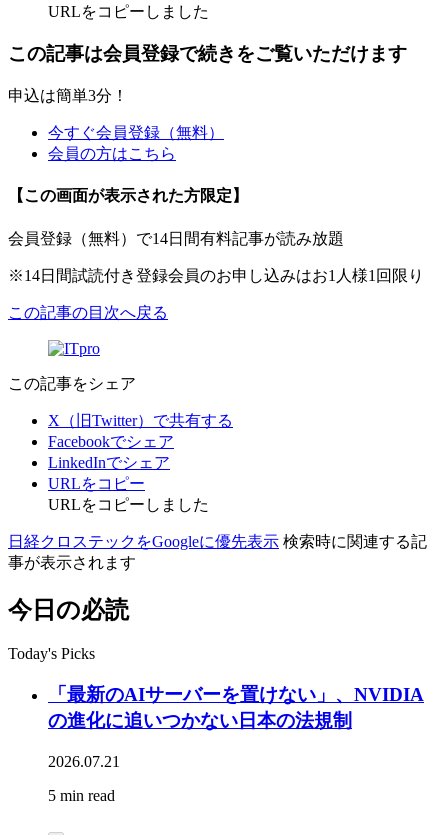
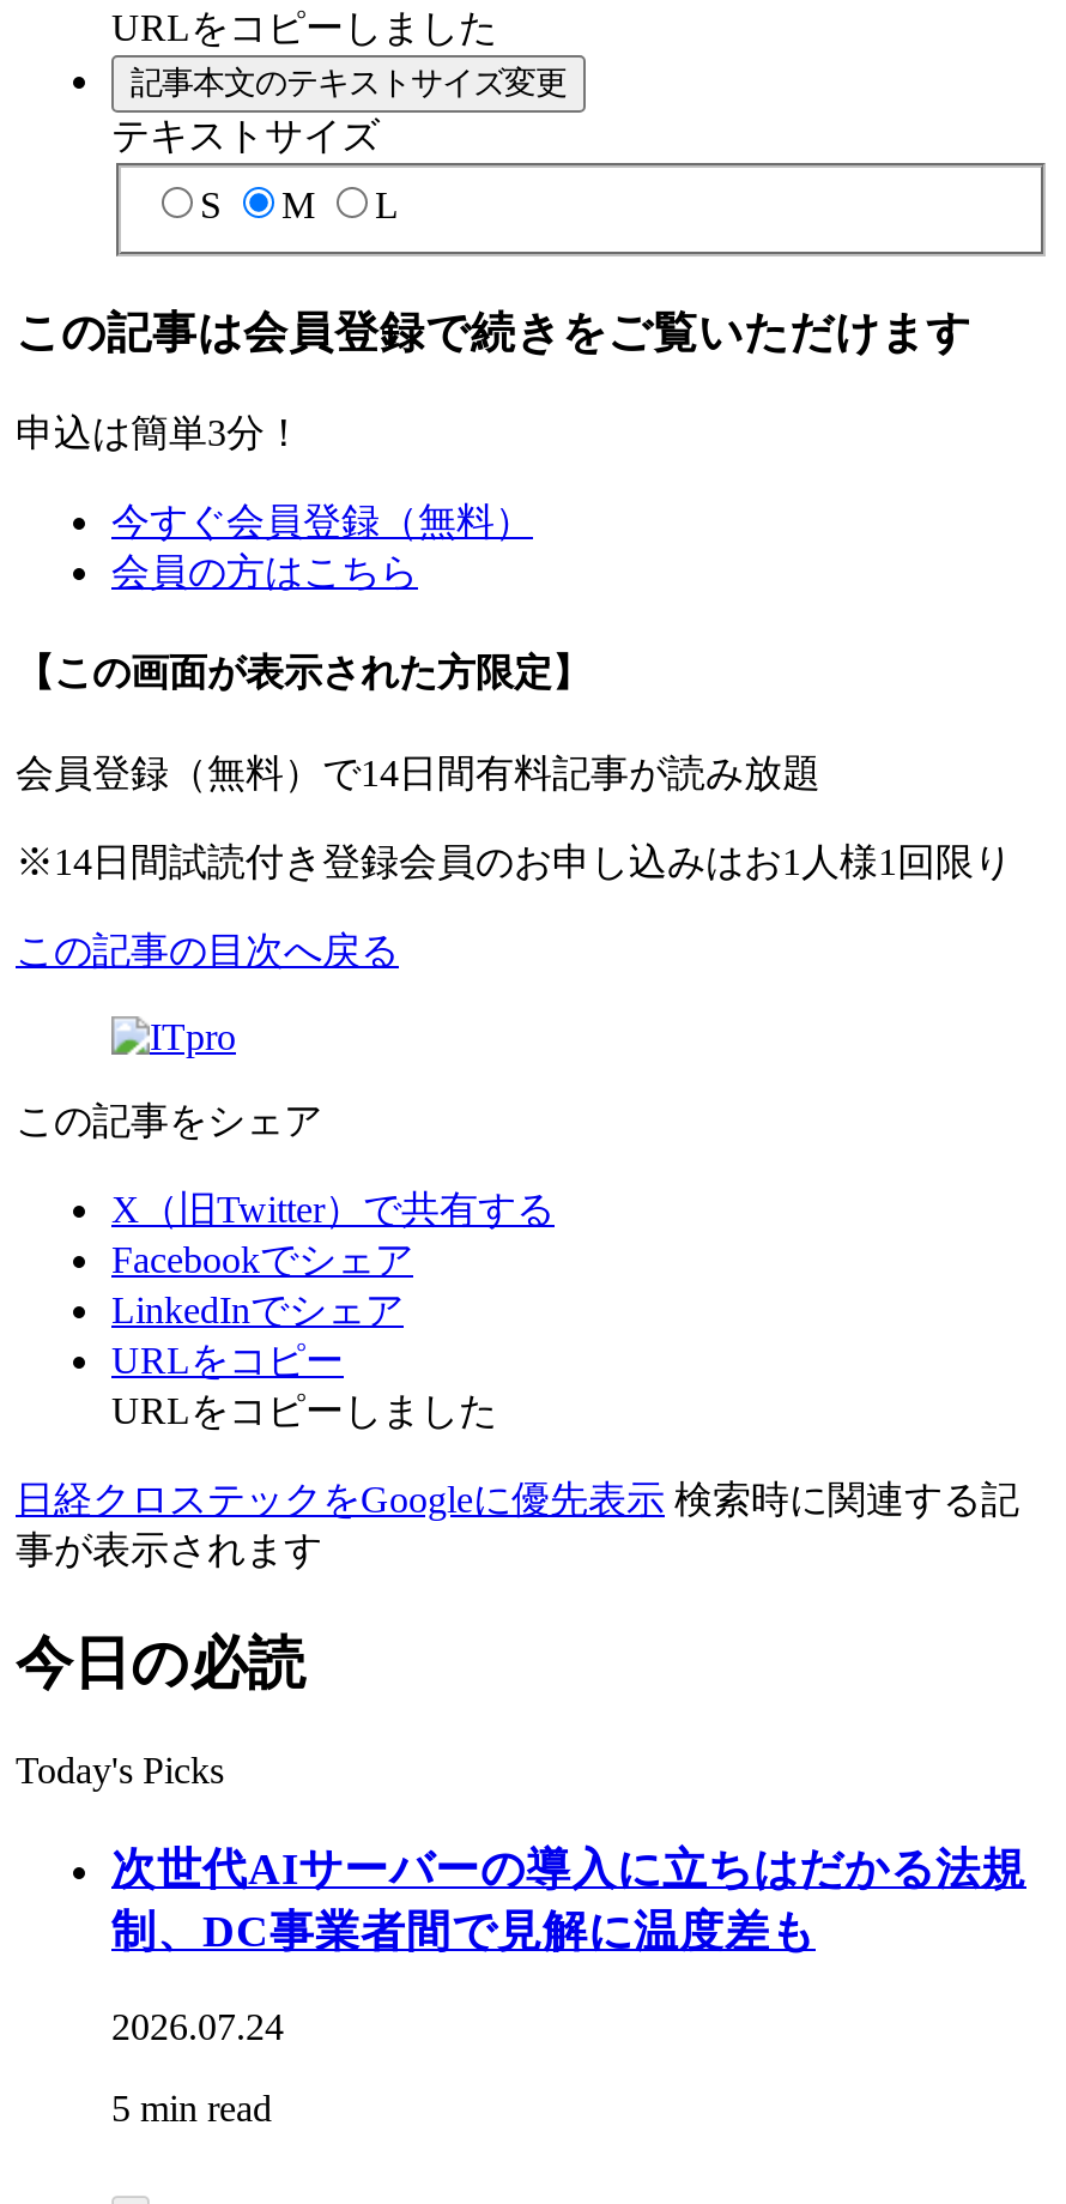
+ 記事本文のテキストサイズ変更
+ テキストサイズ
+ S
+ M
+ L

- 「最新のAIサーバーを置けない」、NVIDIA
- の進化に追いつかない日本の法規制
+ 次世代AIサーバーの導入に立ちはだかる法規
+ 制、DC事業者間で見解に温度差も

- 2026.07.21
+ 2026.07.24
